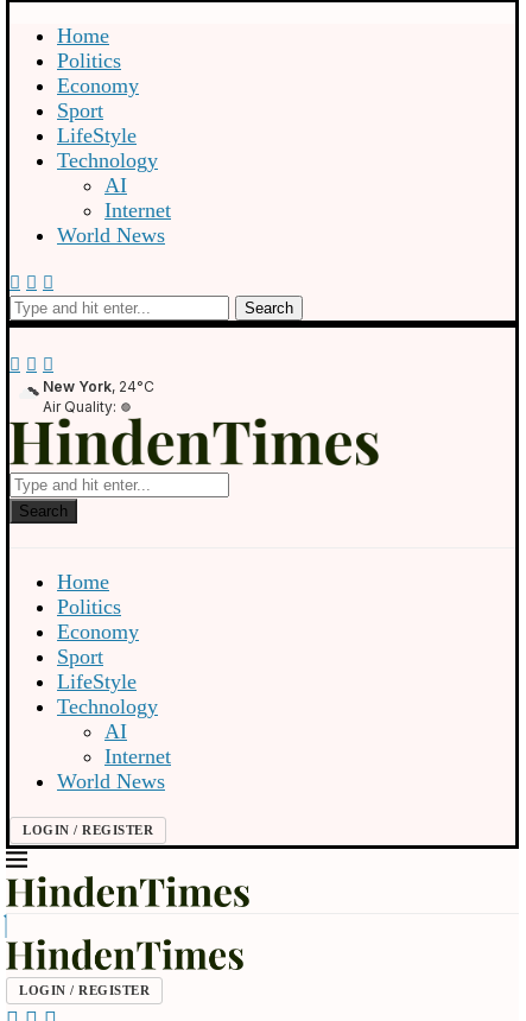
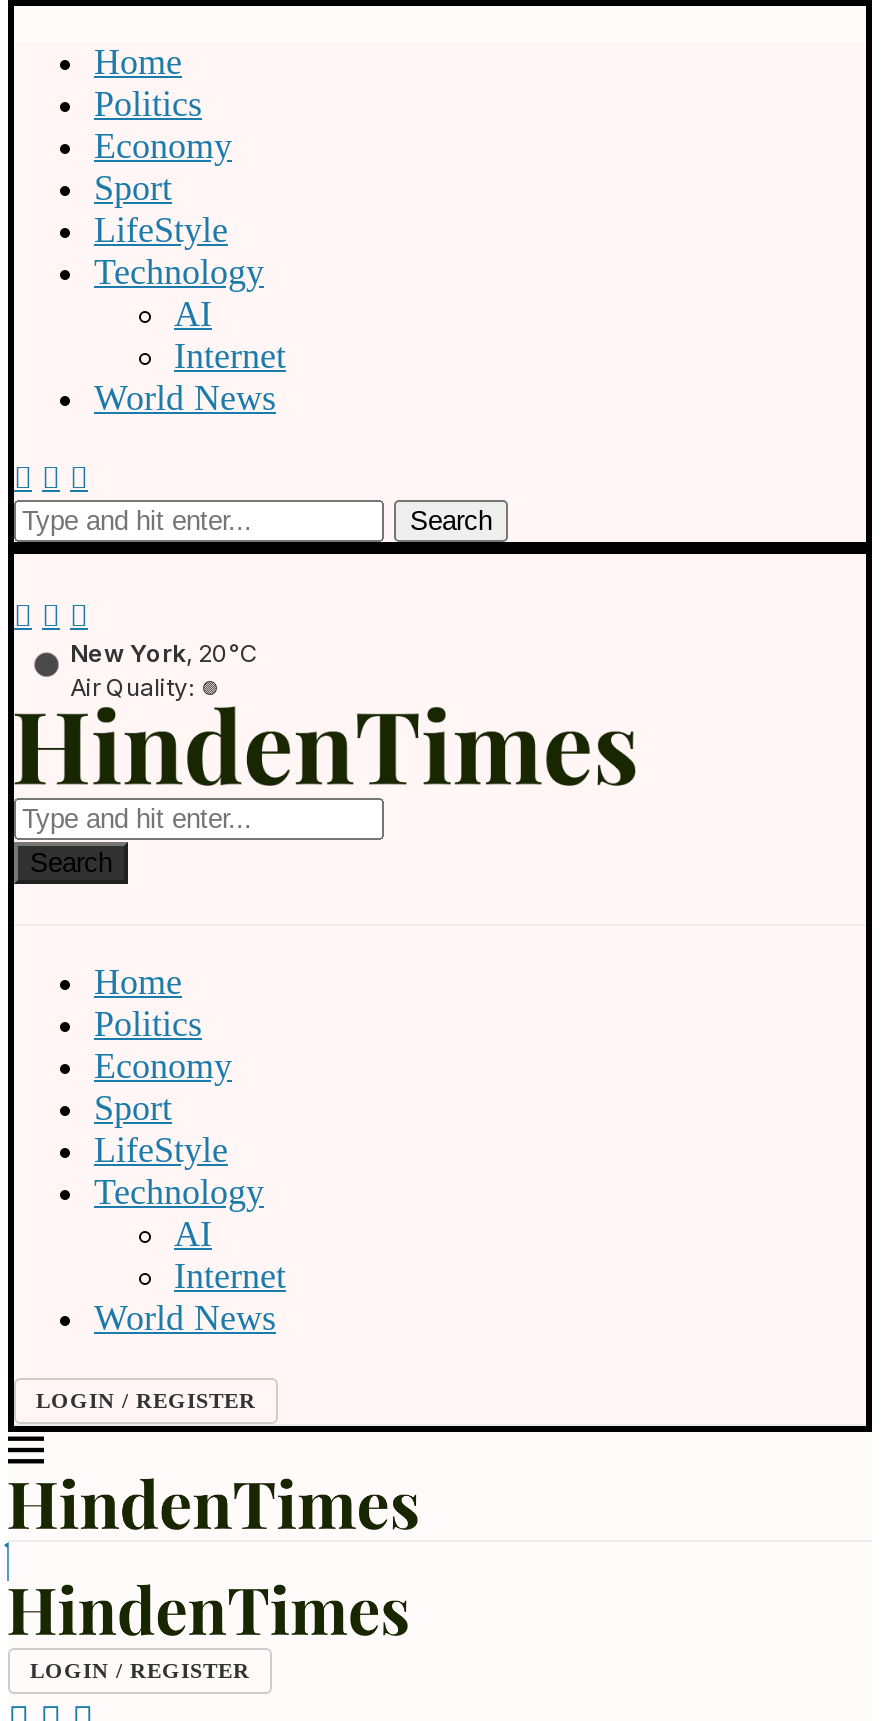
- New York, 24°C
+ New York, 20°C
